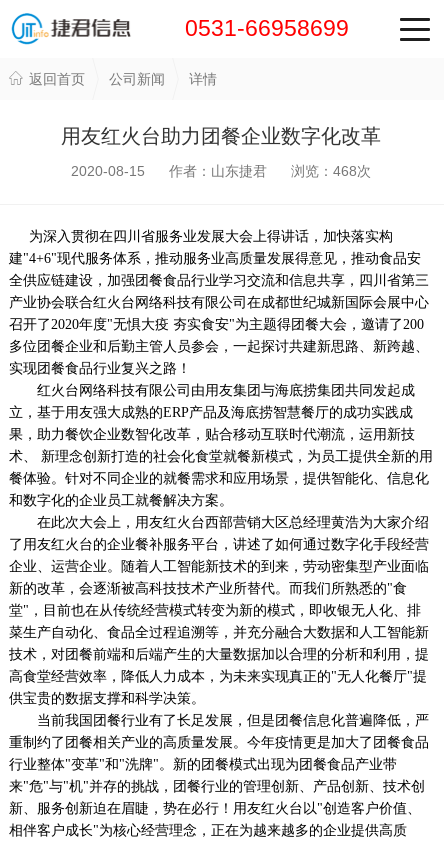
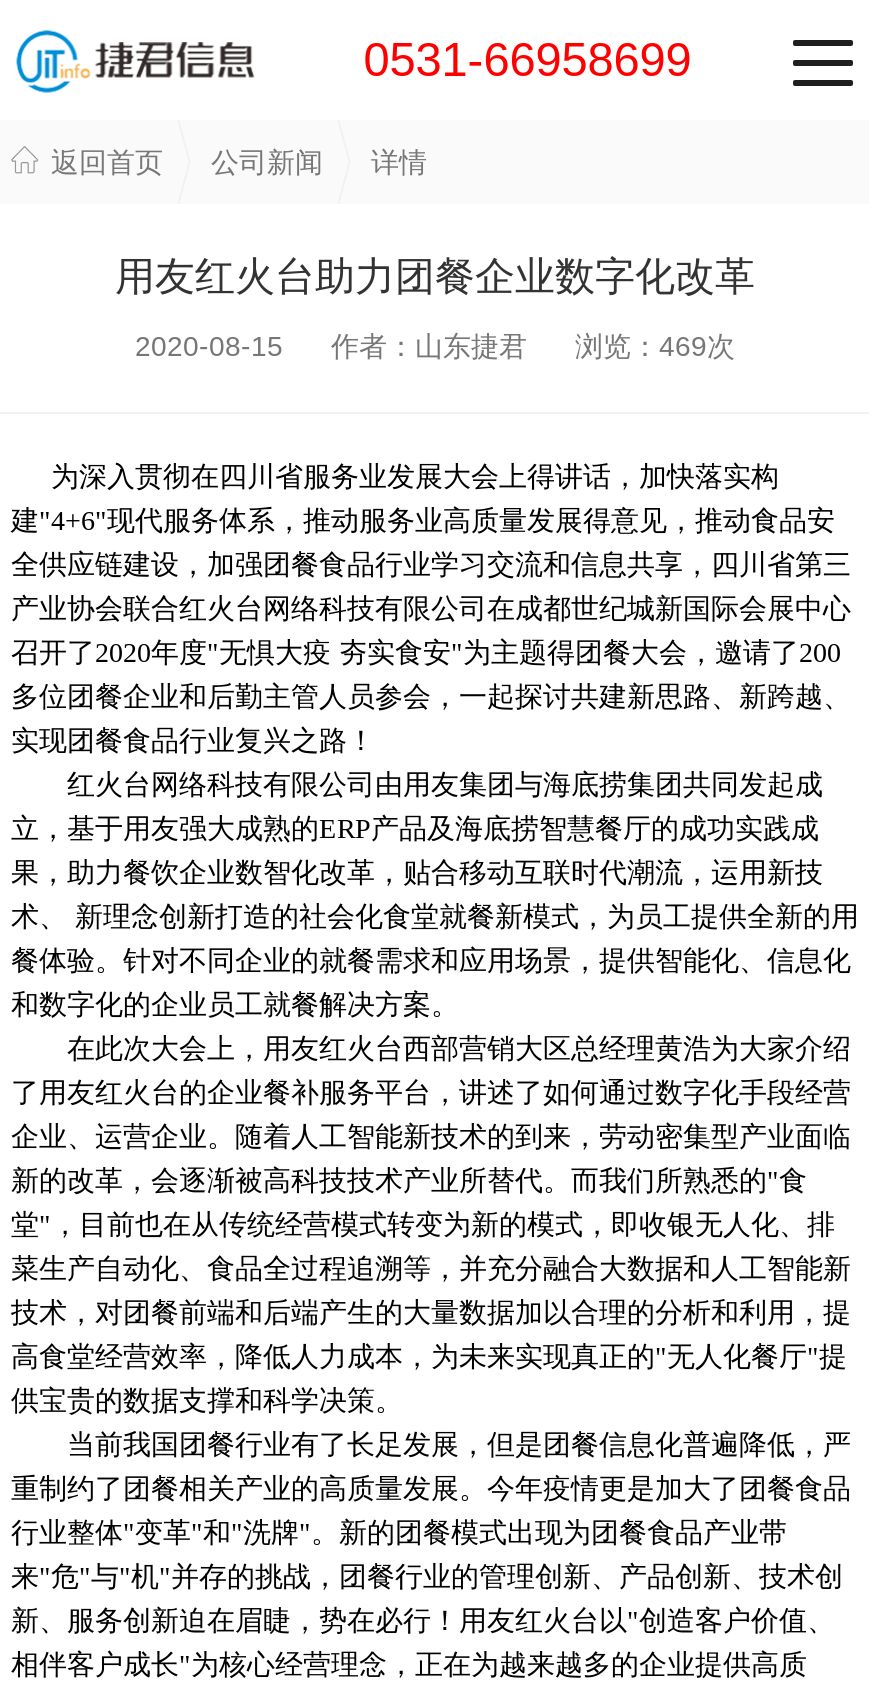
- 2020-08-15 作者：山东捷君 浏览：468次
+ 2020-08-15 作者：山东捷君 浏览：469次
